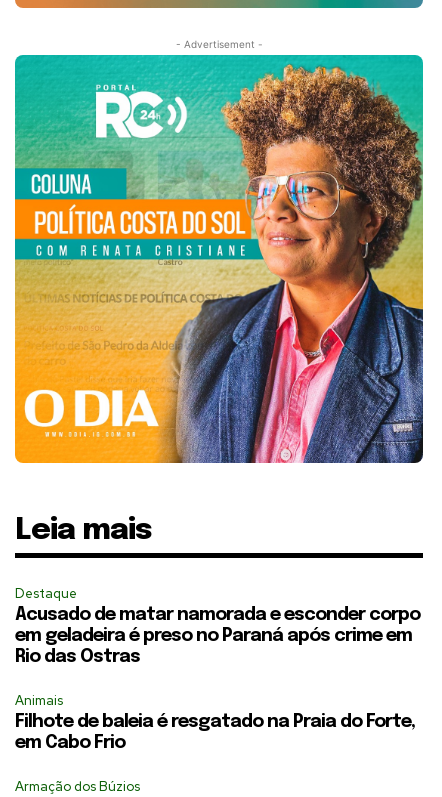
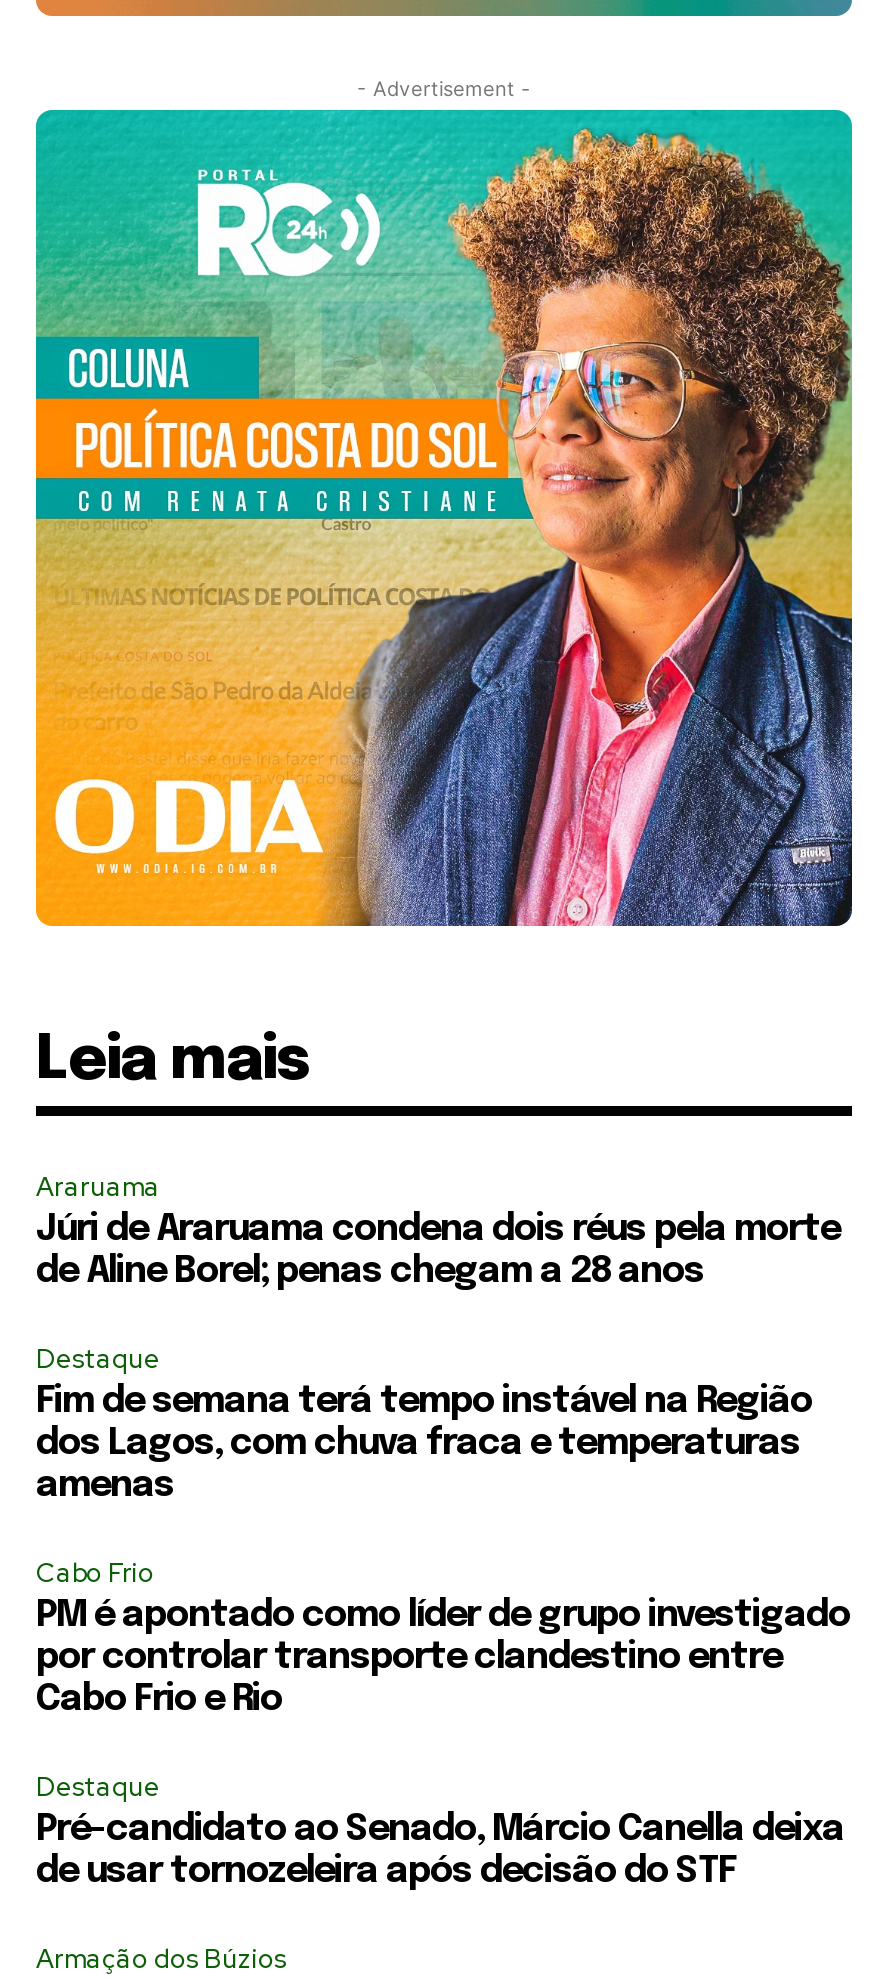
+ Araruama
+ Júri de Araruama condena dois réus pela morte
+ de Aline Borel; penas chegam a 28 anos

- Acusado de matar namorada e esconder corpo
- em geladeira é preso no Paraná após crime em
- Rio das Ostras
- Animais
- Filhote de baleia é resgatado na Praia do Forte,
- em Cabo Frio
+ Fim de semana terá tempo instável na Região
+ dos Lagos, com chuva fraca e temperaturas
+ amenas
+ Cabo Frio
+ PM é apontado como líder de grupo investigado
+ por controlar transporte clandestino entre
+ Cabo Frio e Rio
+ Destaque
+ Pré-candidato ao Senado, Márcio Canella deixa
+ de usar tornozeleira após decisão do STF
